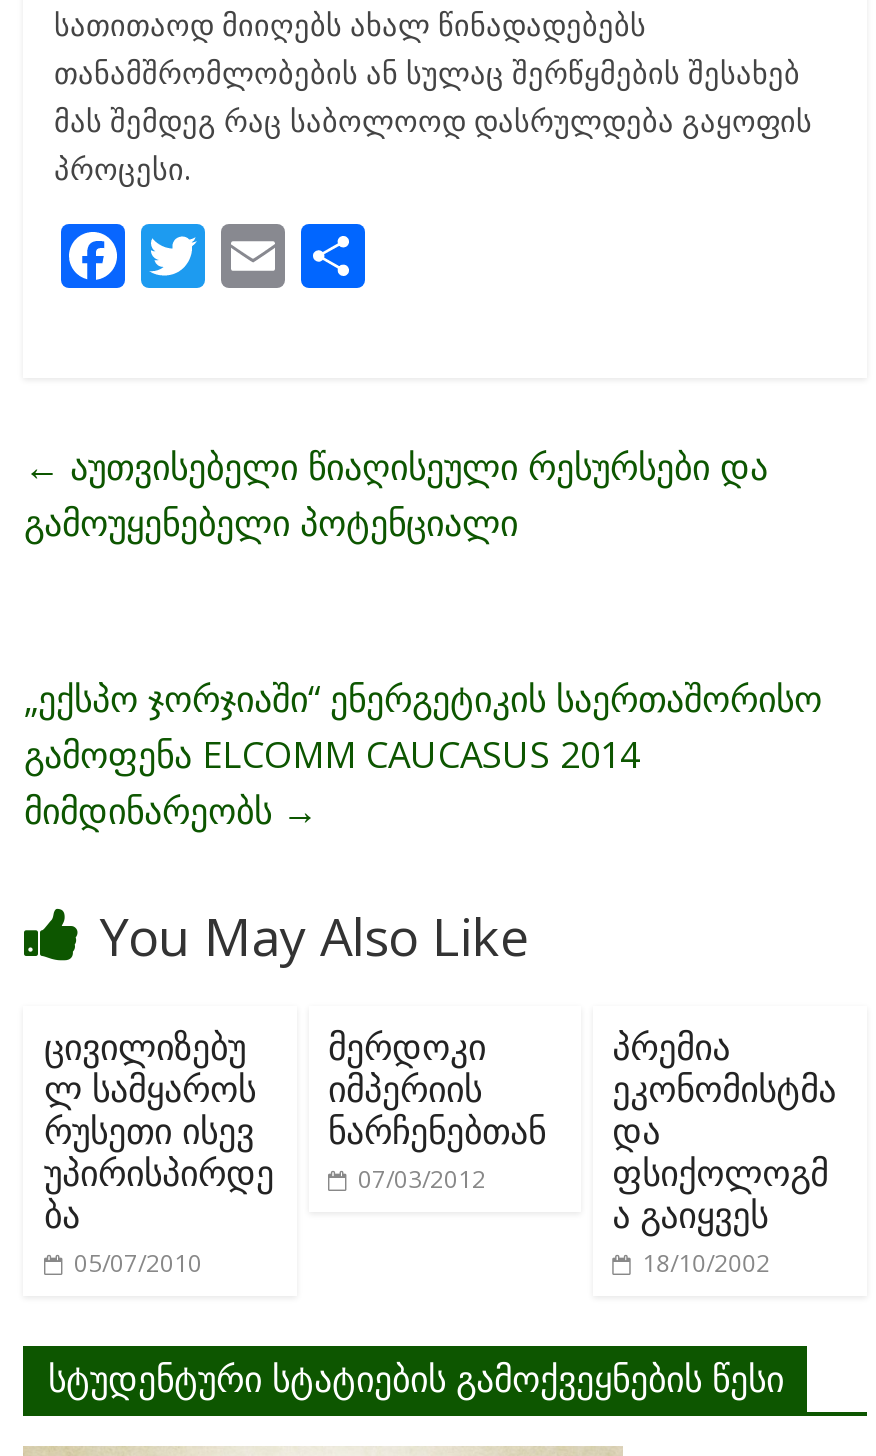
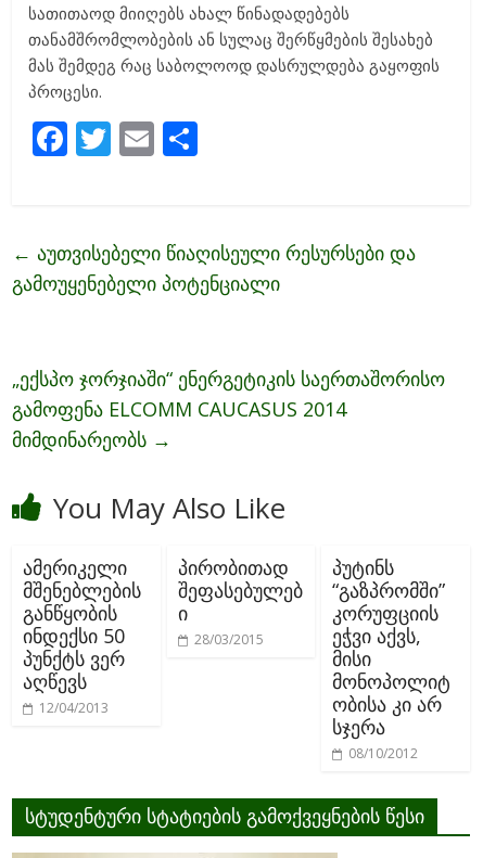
- ცივილიზებუ
- ლ სამყაროს
- რუსეთი ისევ
- უპირისპირდე
- ბა
- 05/07/2010
+ ამერიკელი
+ მშენებლების
+ განწყობის
+ ინდექსი 50
+ პუნქტს ვერ
+ აღწევს
+ 12/04/2013

- მერდოკი
- იმპერიის
- ნარჩენებთან
- 07/03/2012
+ პირობითად
+ შეფასებულებ
+ ი
+ 28/03/2015

- პრემია
- ეკონომისტმა
- და
- ფსიქოლოგმ
- ა გაიყვეს
- 18/10/2002
+ პუტინს
+ “გაზპრომში”
+ კორუფციის
+ ეჭვი აქვს,
+ მისი
+ მონოპოლიტ
+ ობისა კი არ
+ სჯერა
+ 08/10/2012
